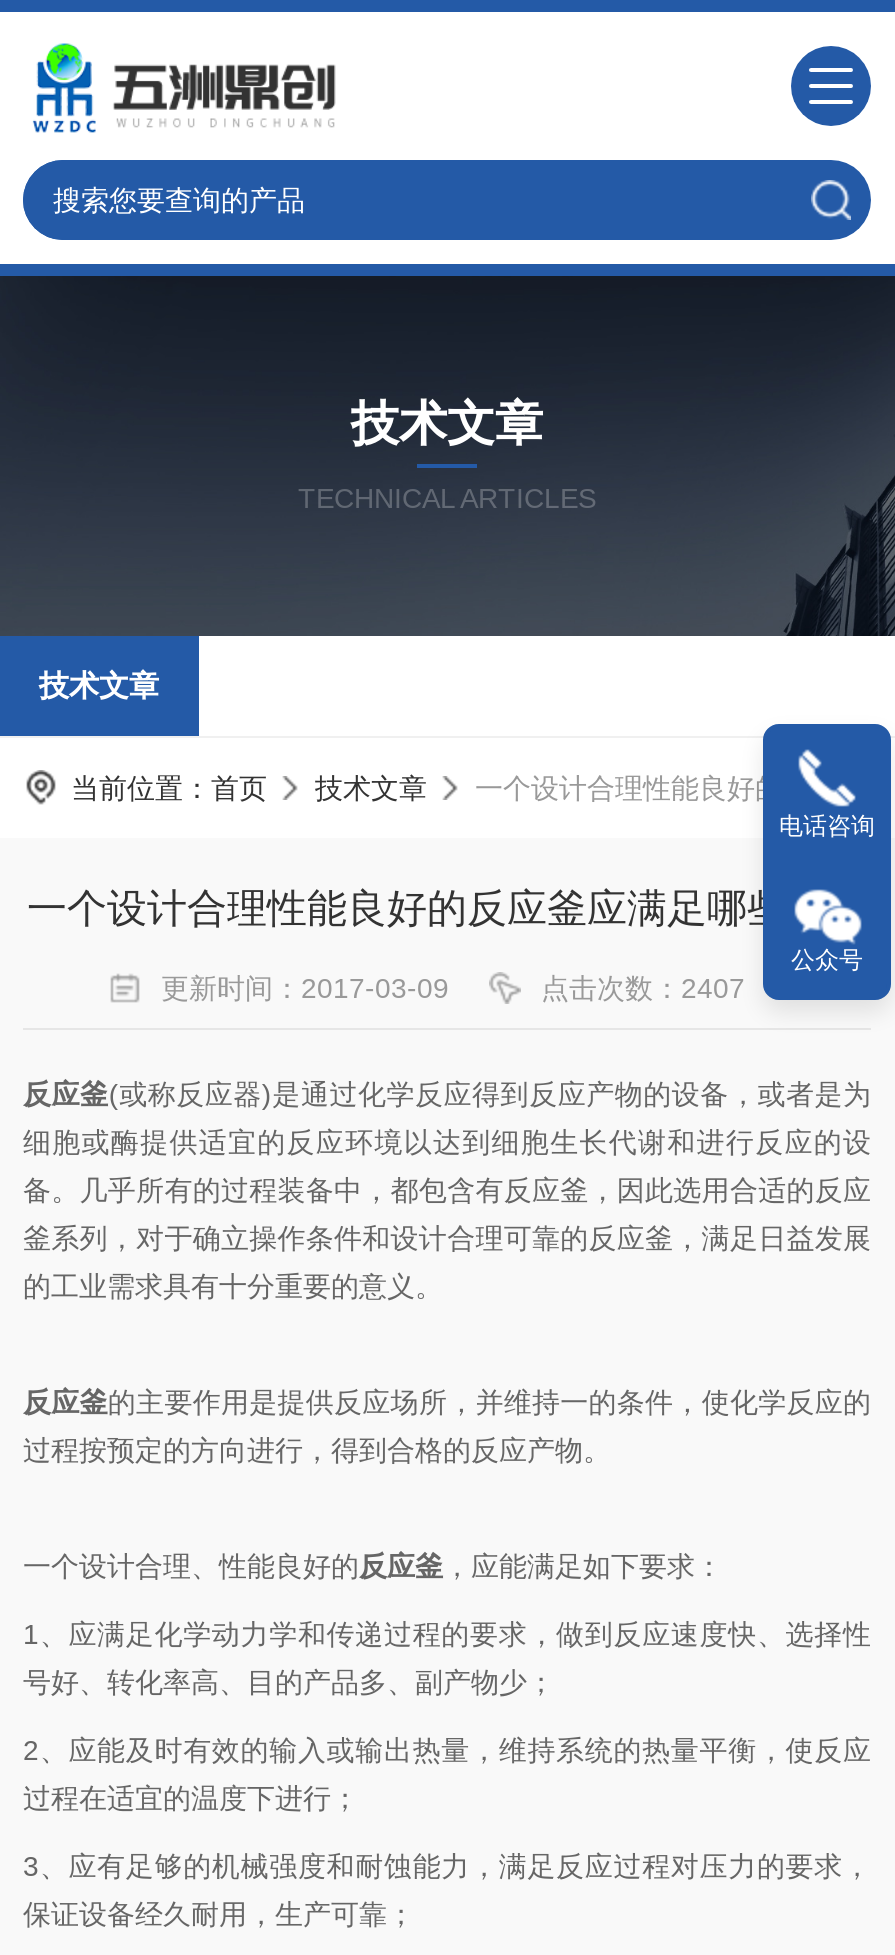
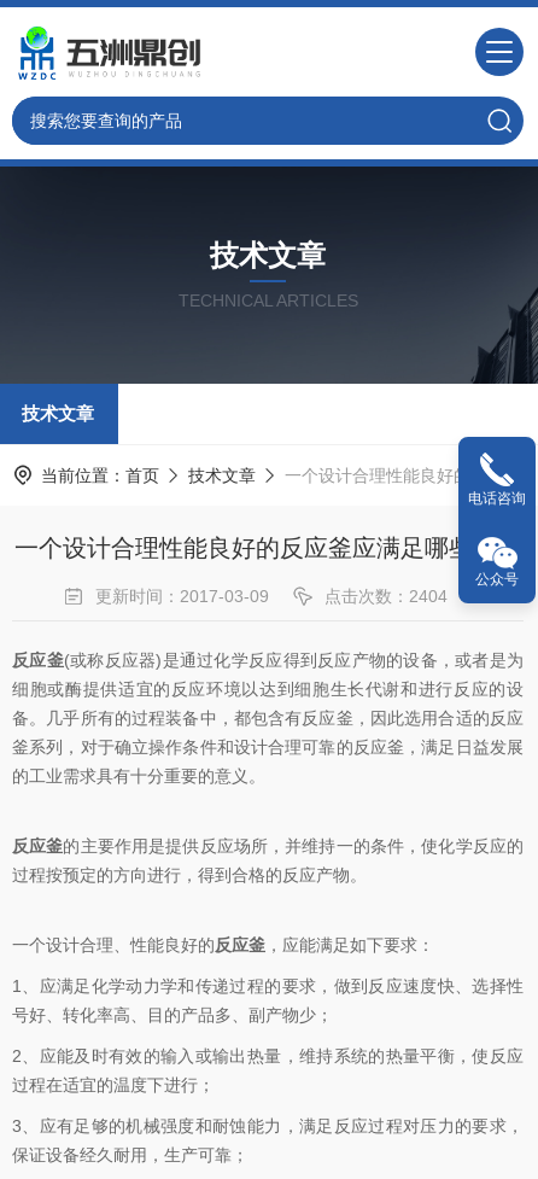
- 点击次数：2407
+ 点击次数：2404
